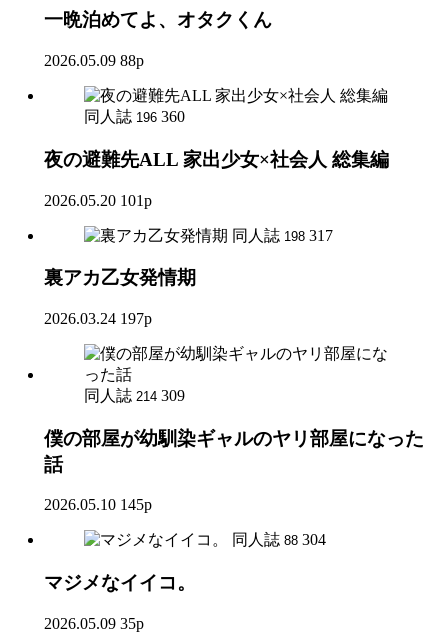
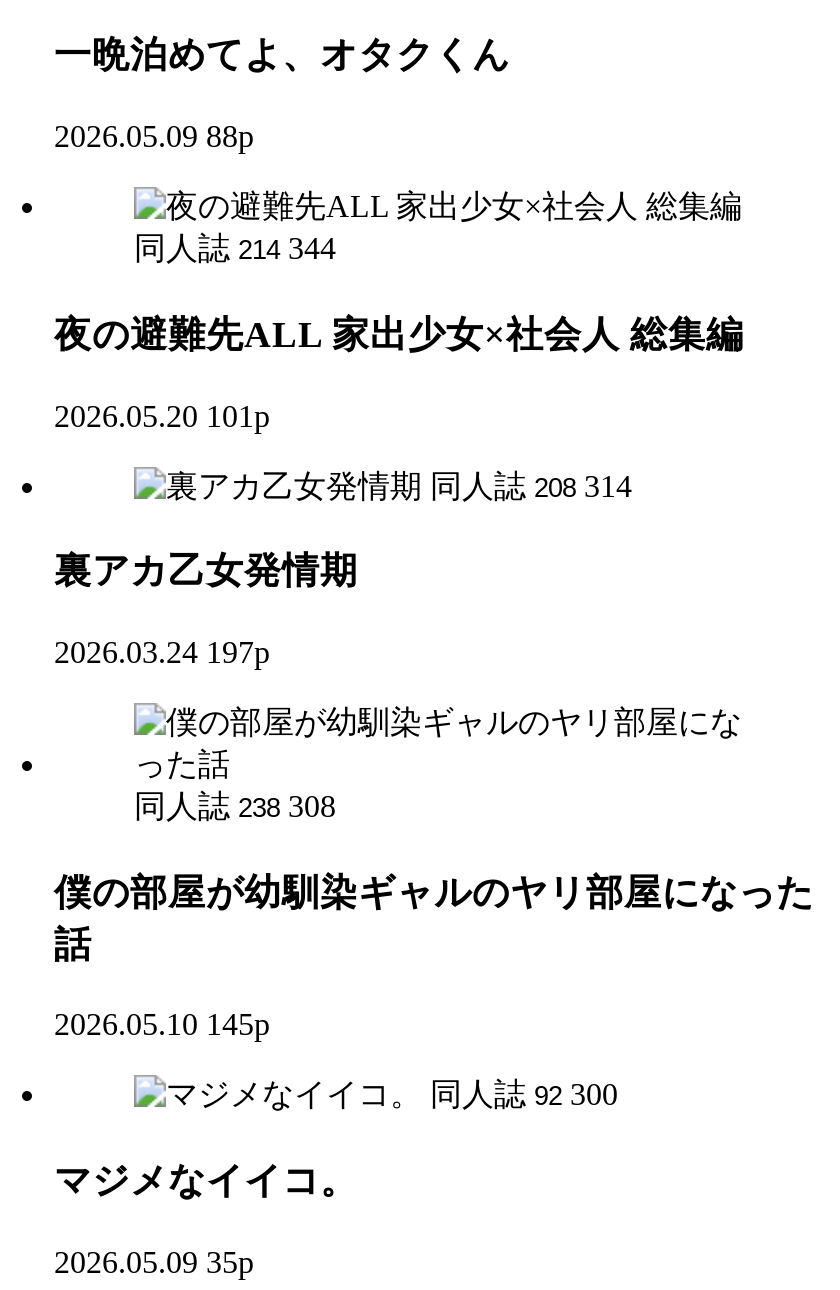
- 同人誌 196 360
+ 同人誌 214 344

- 同人誌 198 317
+ 同人誌 208 314

- 同人誌 214 309
+ 同人誌 238 308

- 同人誌 88 304
+ 同人誌 92 300
